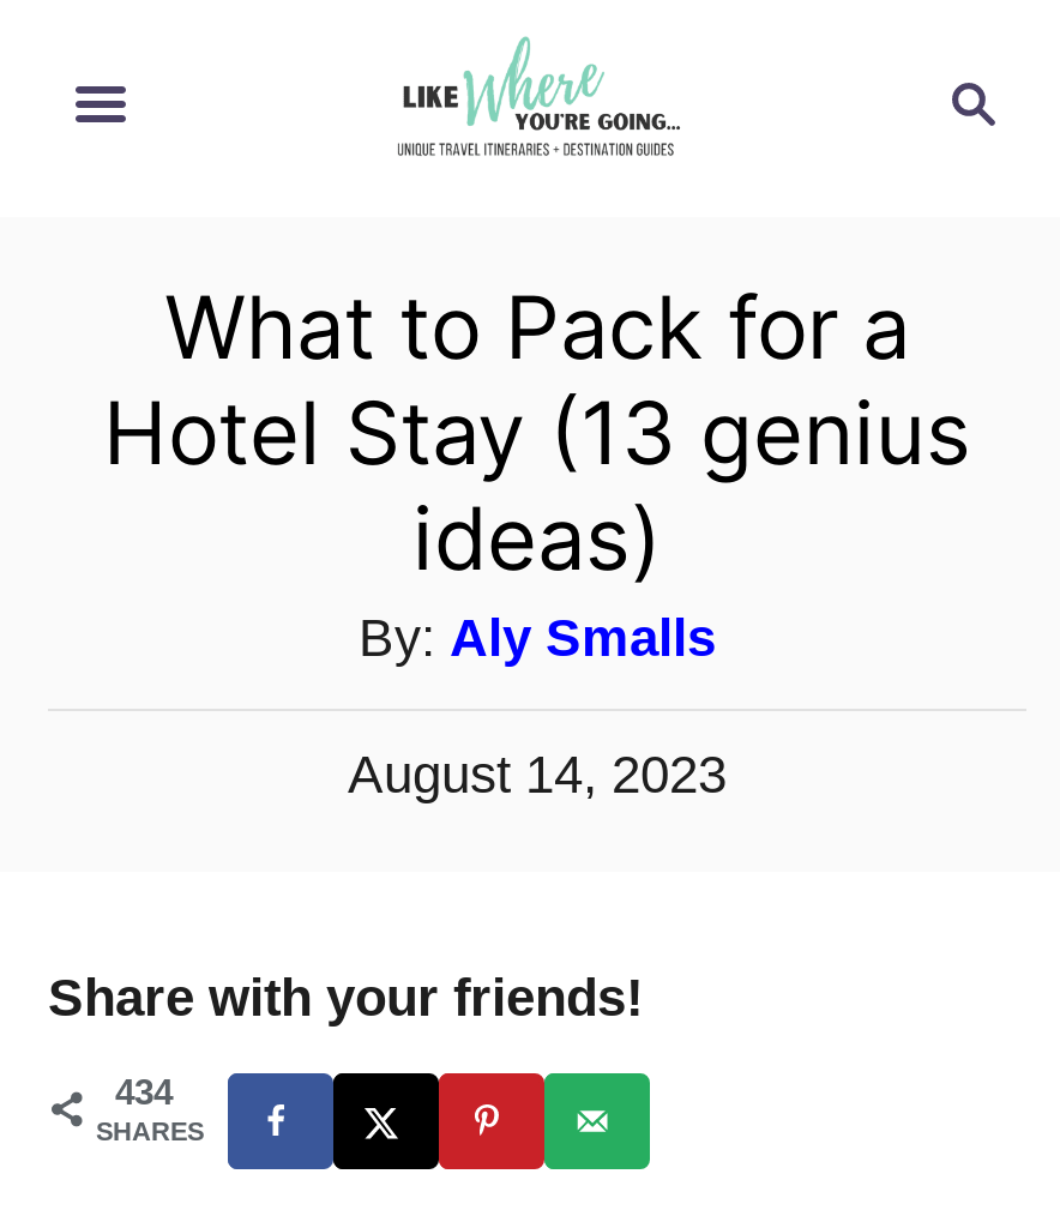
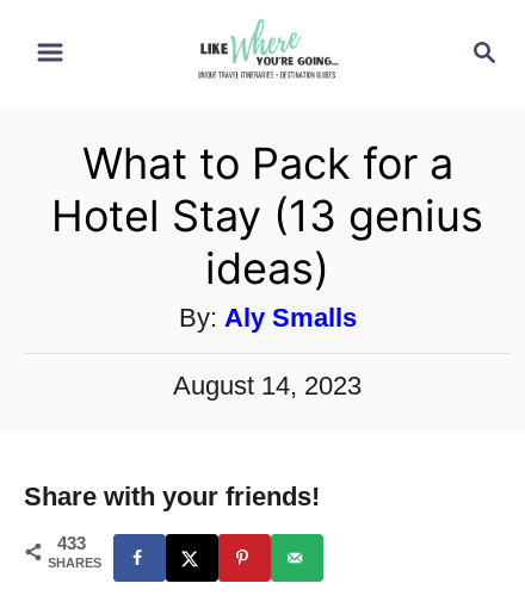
- 434
+ 433
